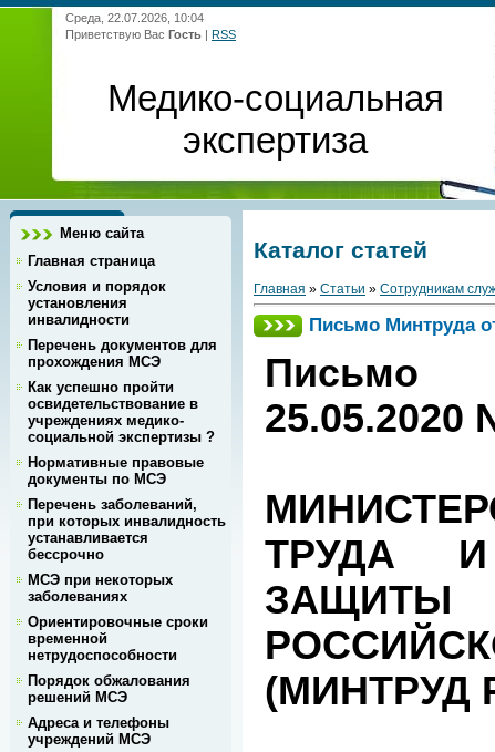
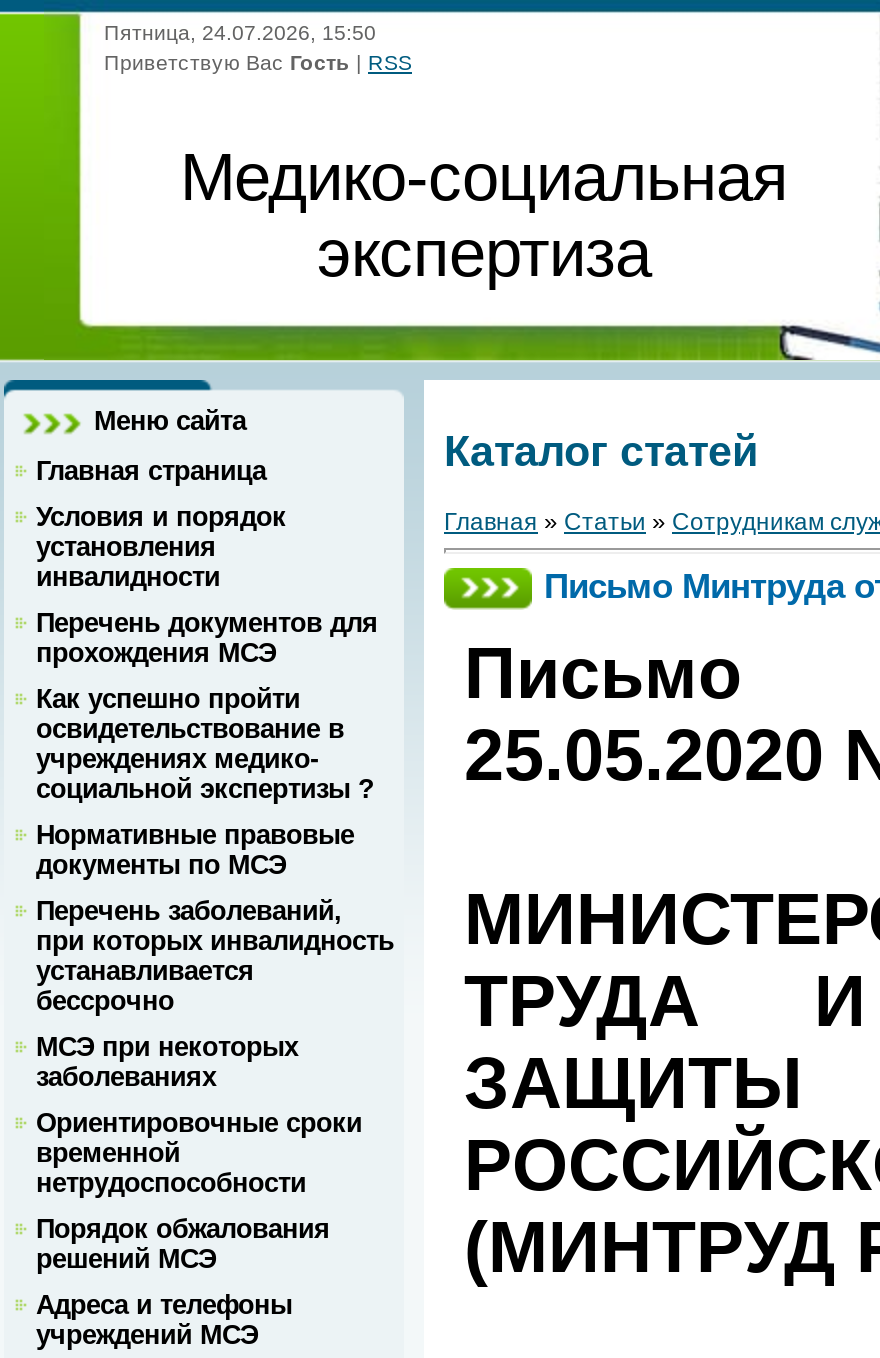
- Среда, 22.07.2026, 10:04
+ Пятница, 24.07.2026, 15:50
